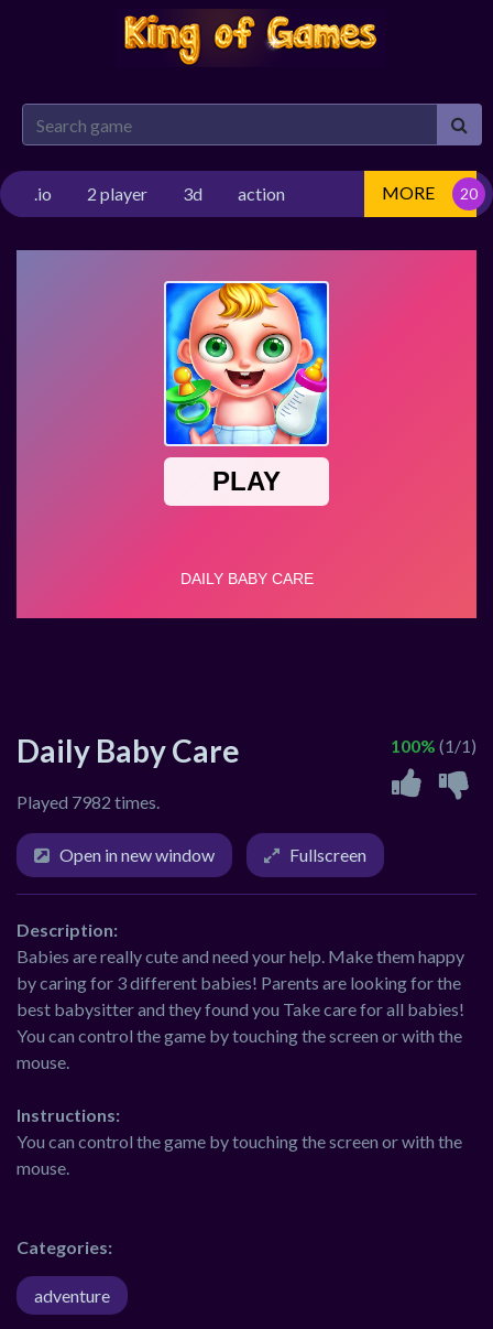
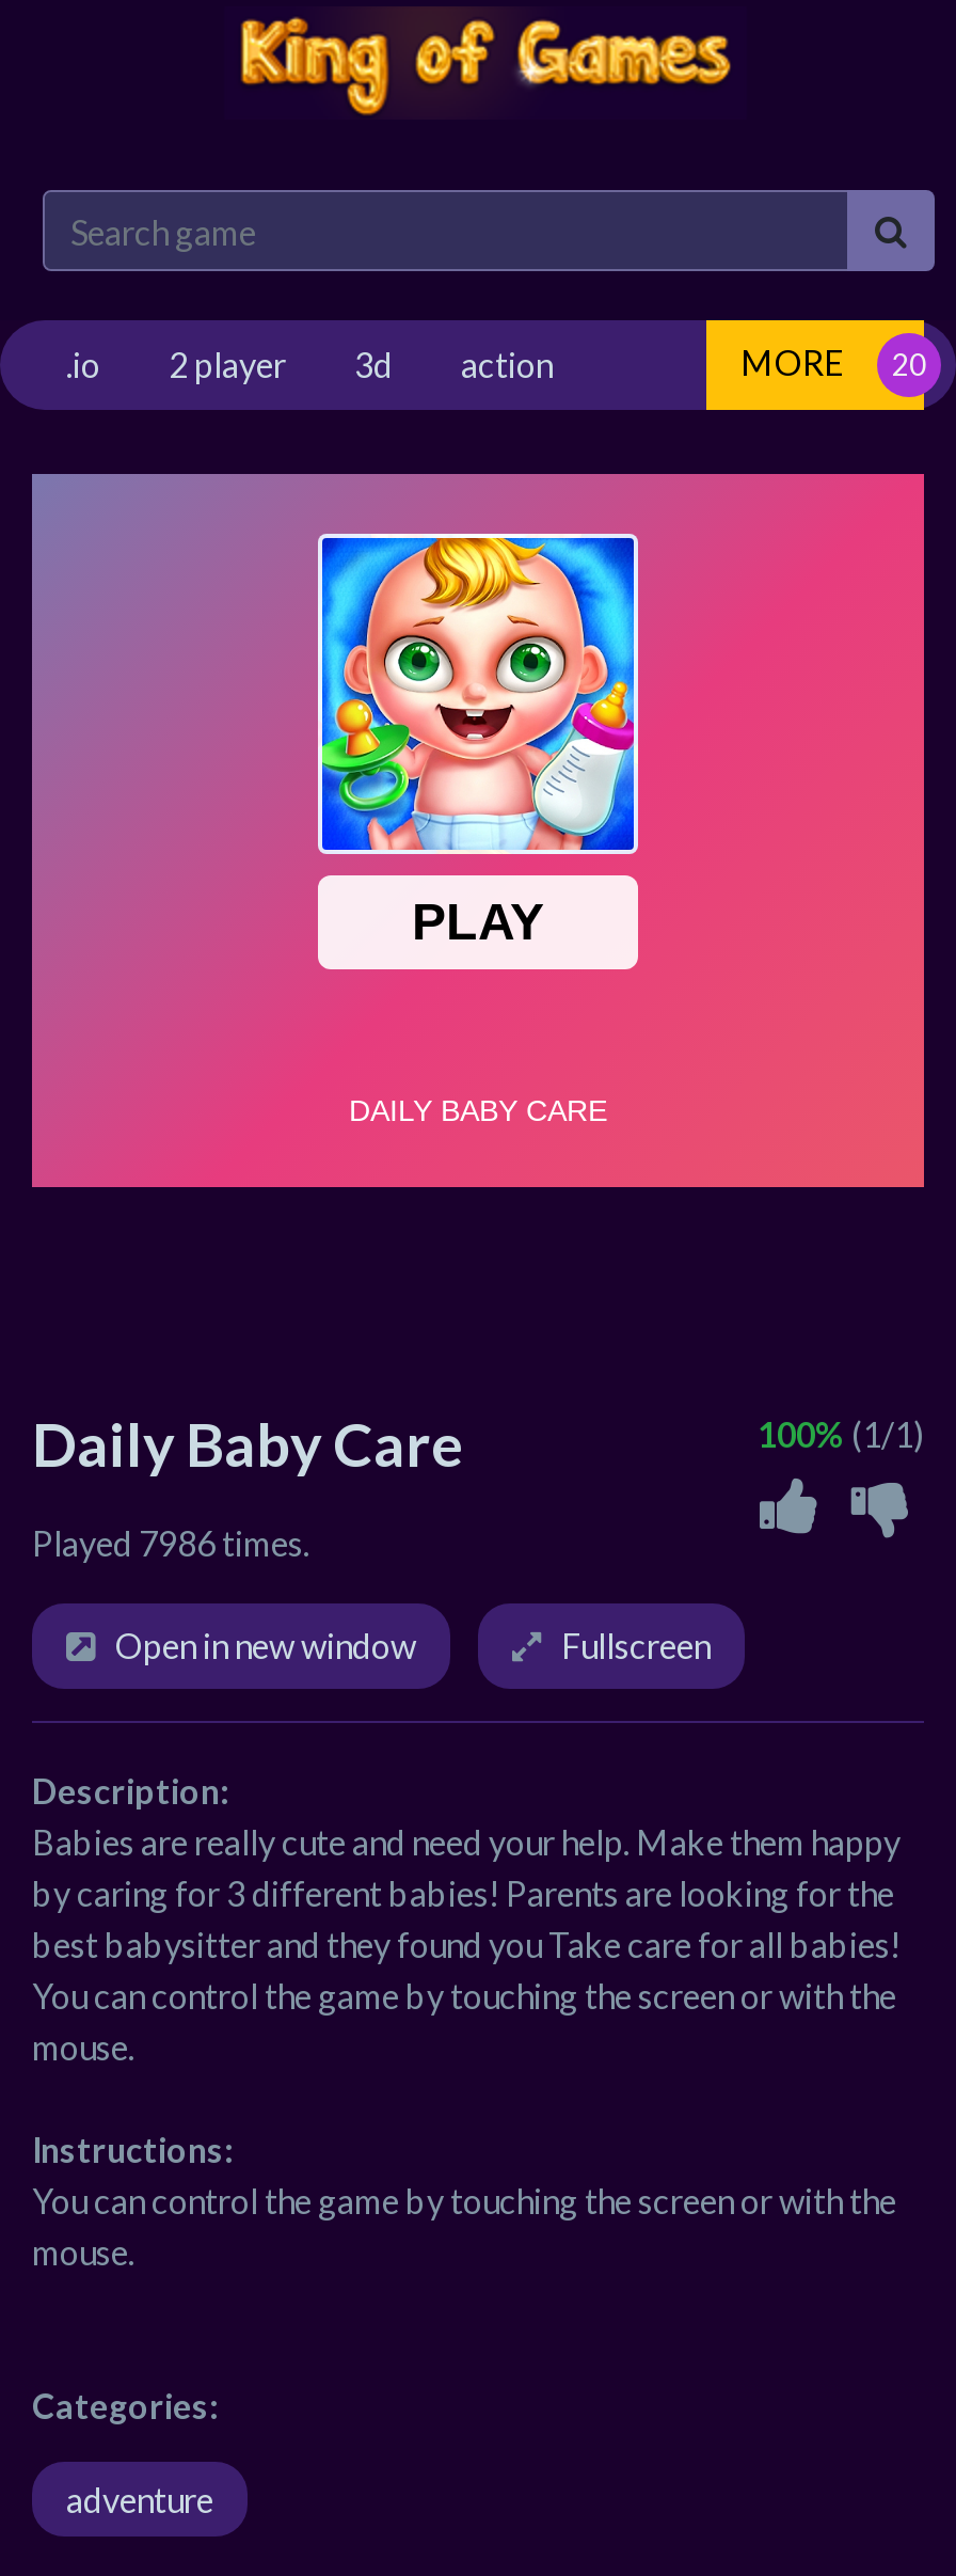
- Played 7982 times.
+ Played 7986 times.
